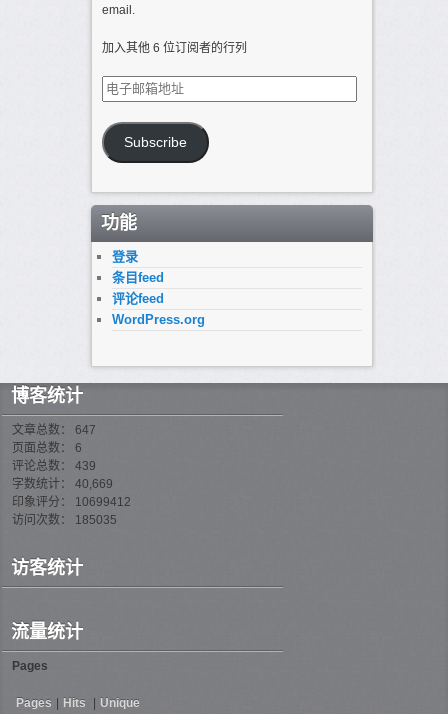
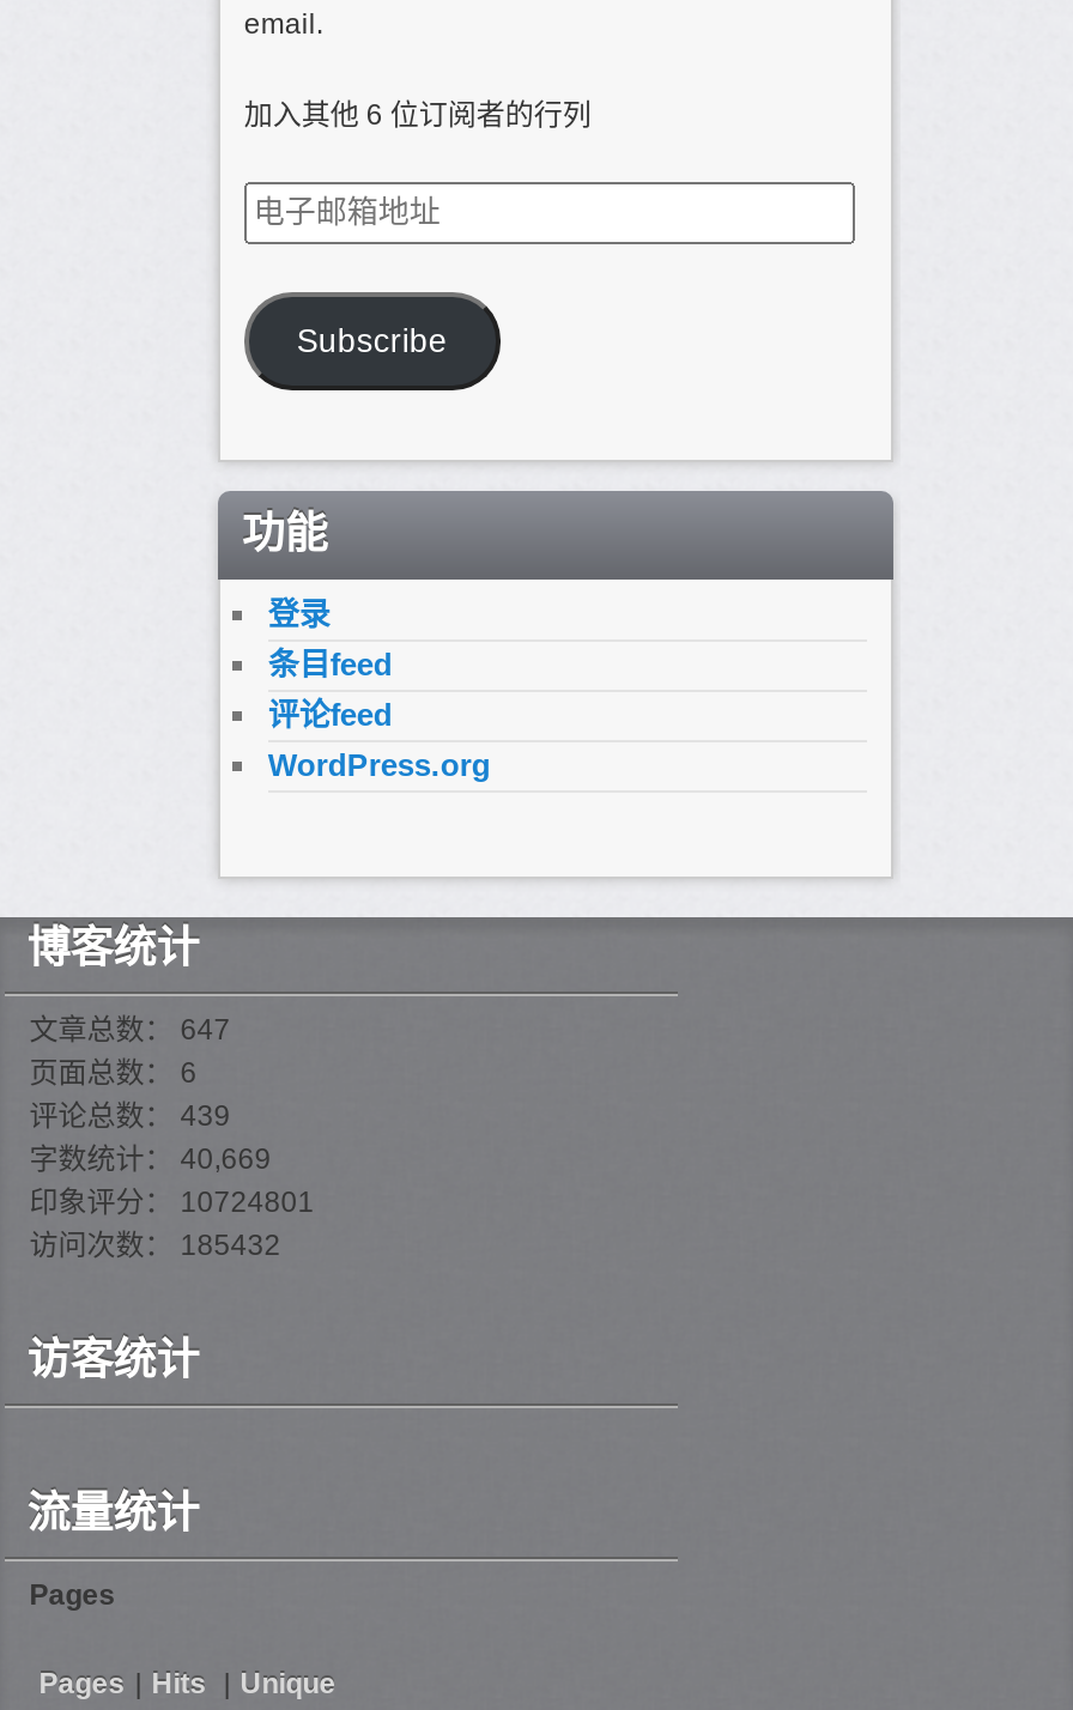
- 印象评分： 10699412
+ 印象评分： 10724801

- 访问次数： 185035
+ 访问次数： 185432
